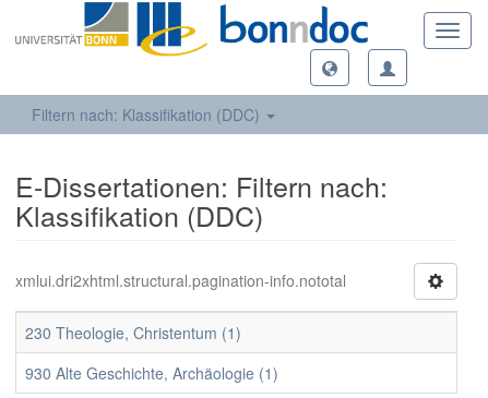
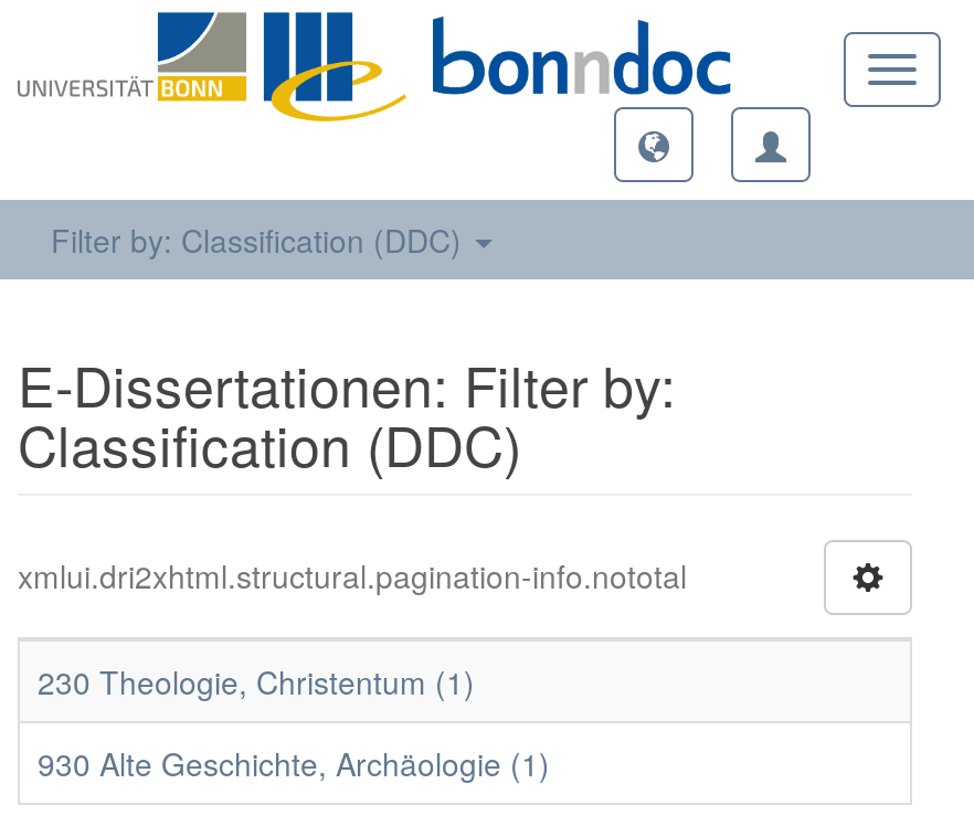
- Filtern nach: Klassifikation (DDC)
+ Filter by: Classification (DDC)

- E-Dissertationen: Filtern nach:
+ E-Dissertationen: Filter by:

- Klassifikation (DDC)
+ Classification (DDC)
